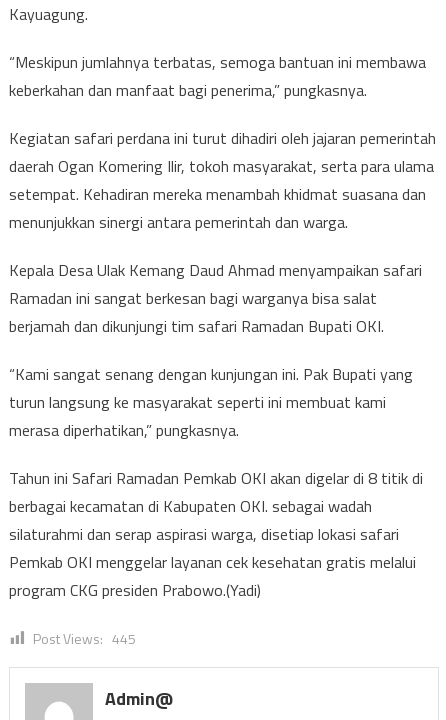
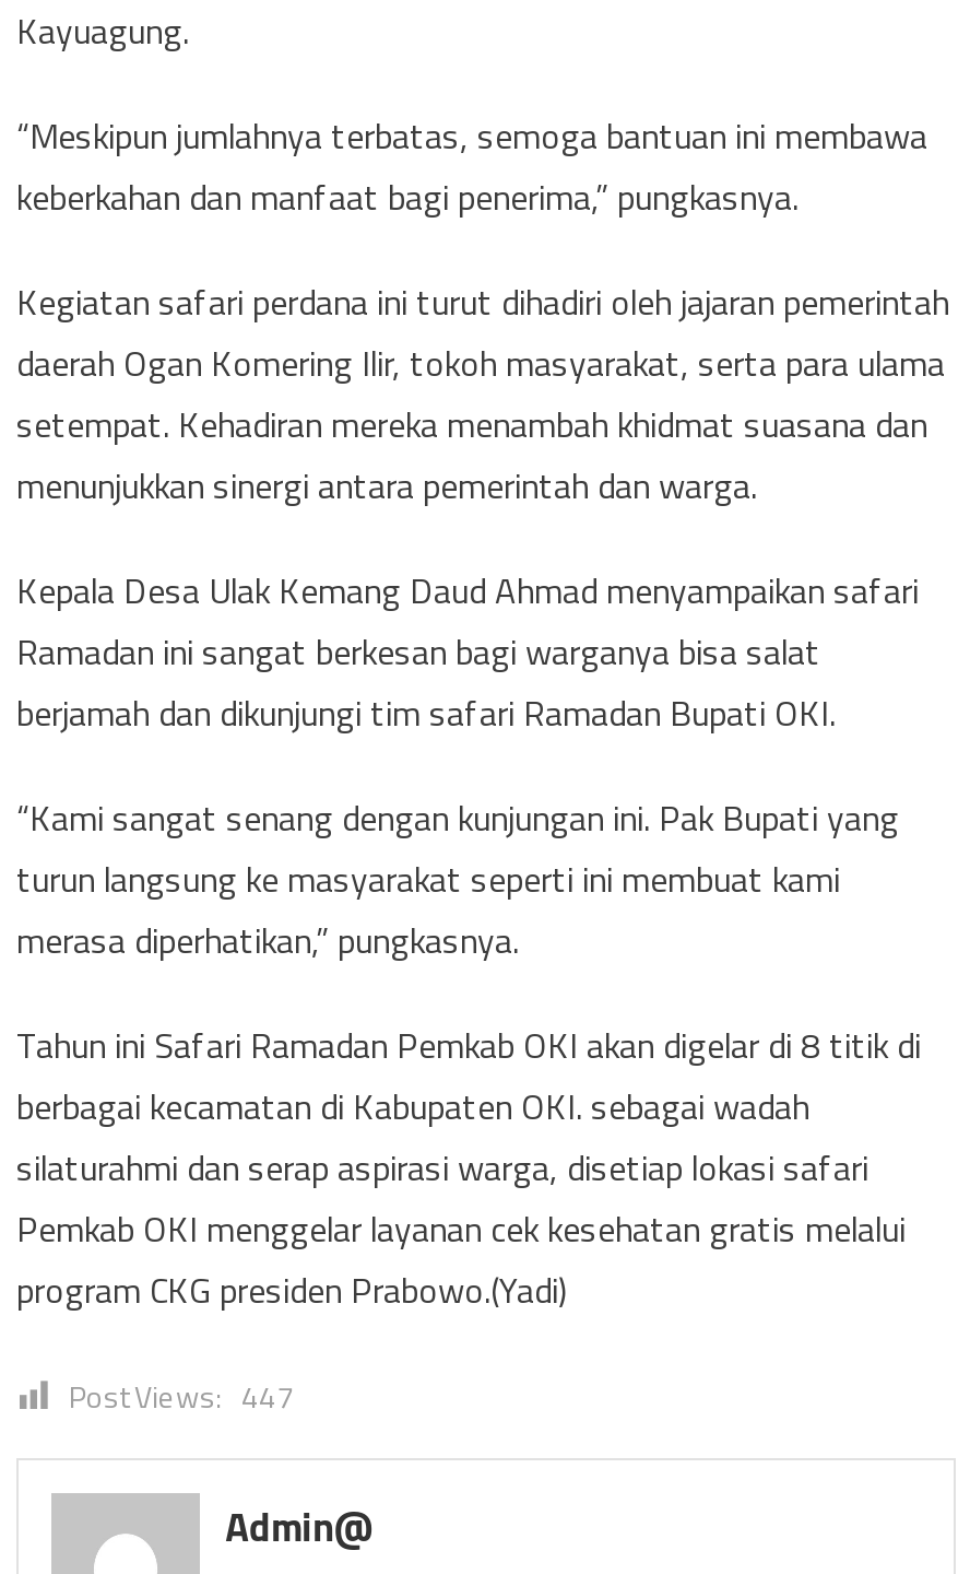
- Post Views: 445
+ Post Views: 447
